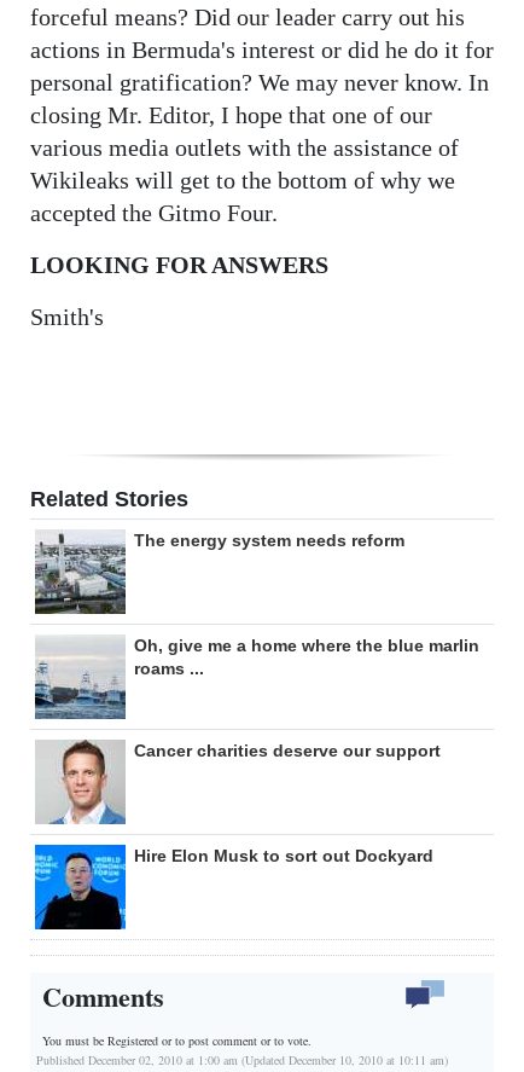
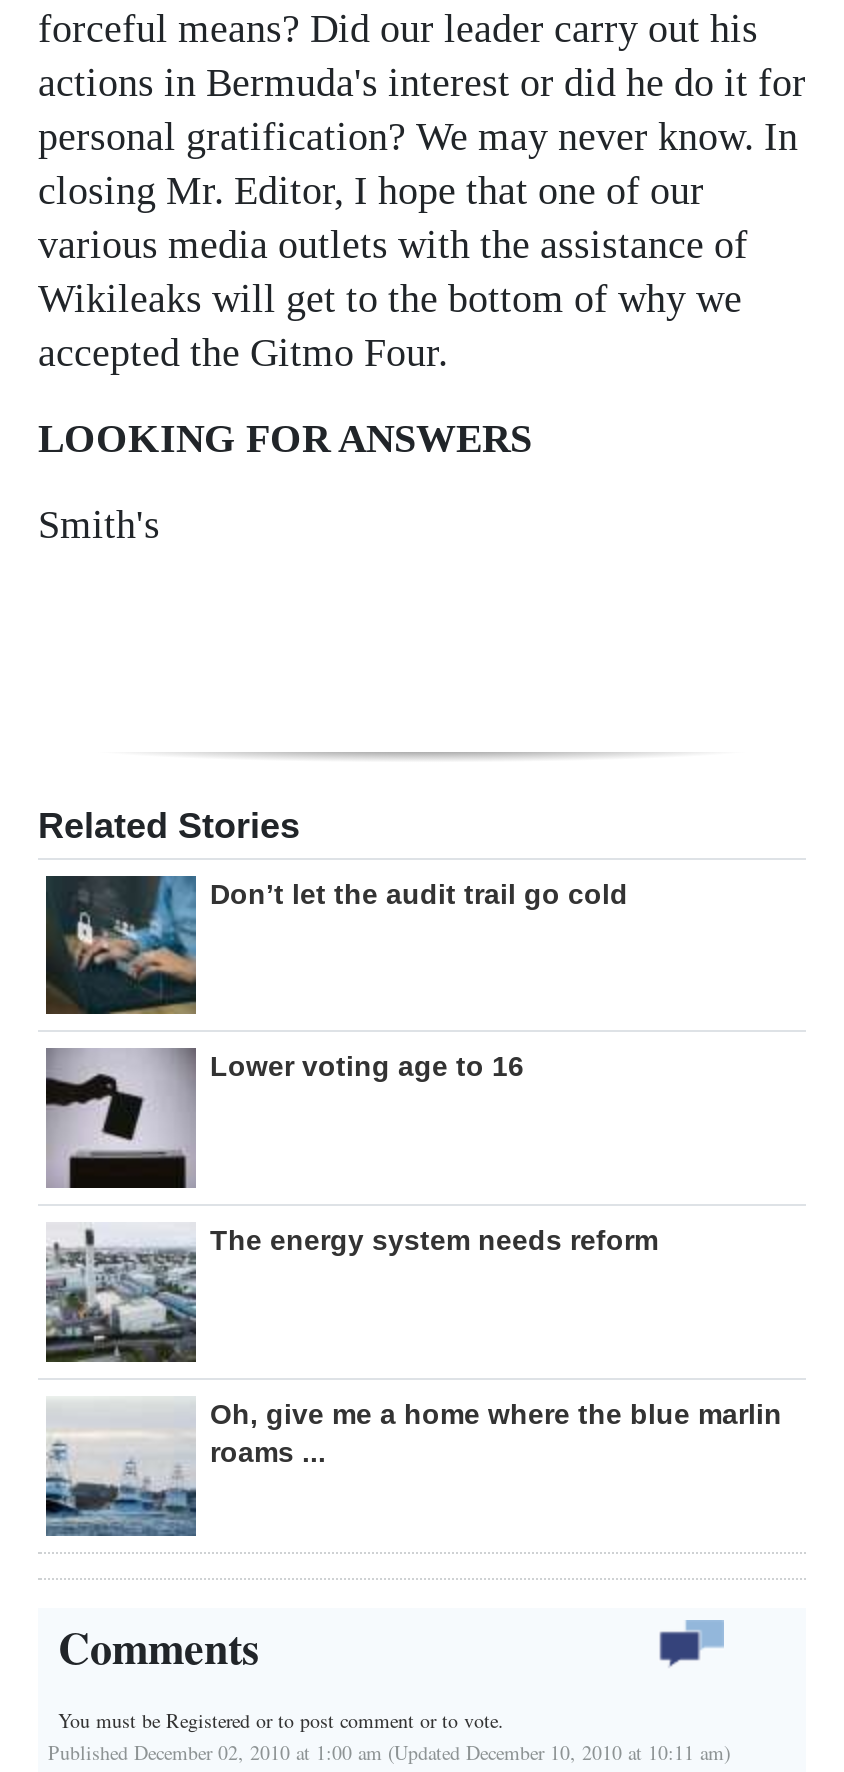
+ [image]
+ Don’t let the audit trail go cold

+ [image]
+ Lower voting age to 16

moved down: [image] | The energy system needs reform | Oh, give me a home where the blue marlin | roams ...

moved down: [image]

- [image]
- Cancer charities deserve our support

- [image]
- Hire Elon Musk to sort out Dockyard
